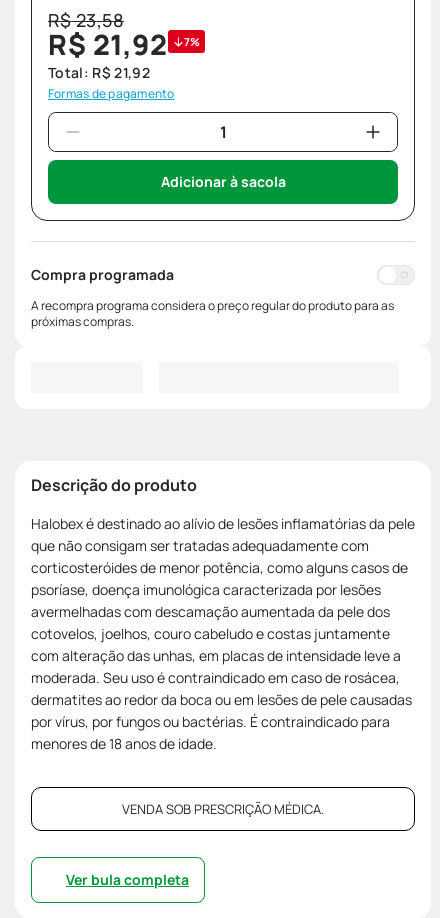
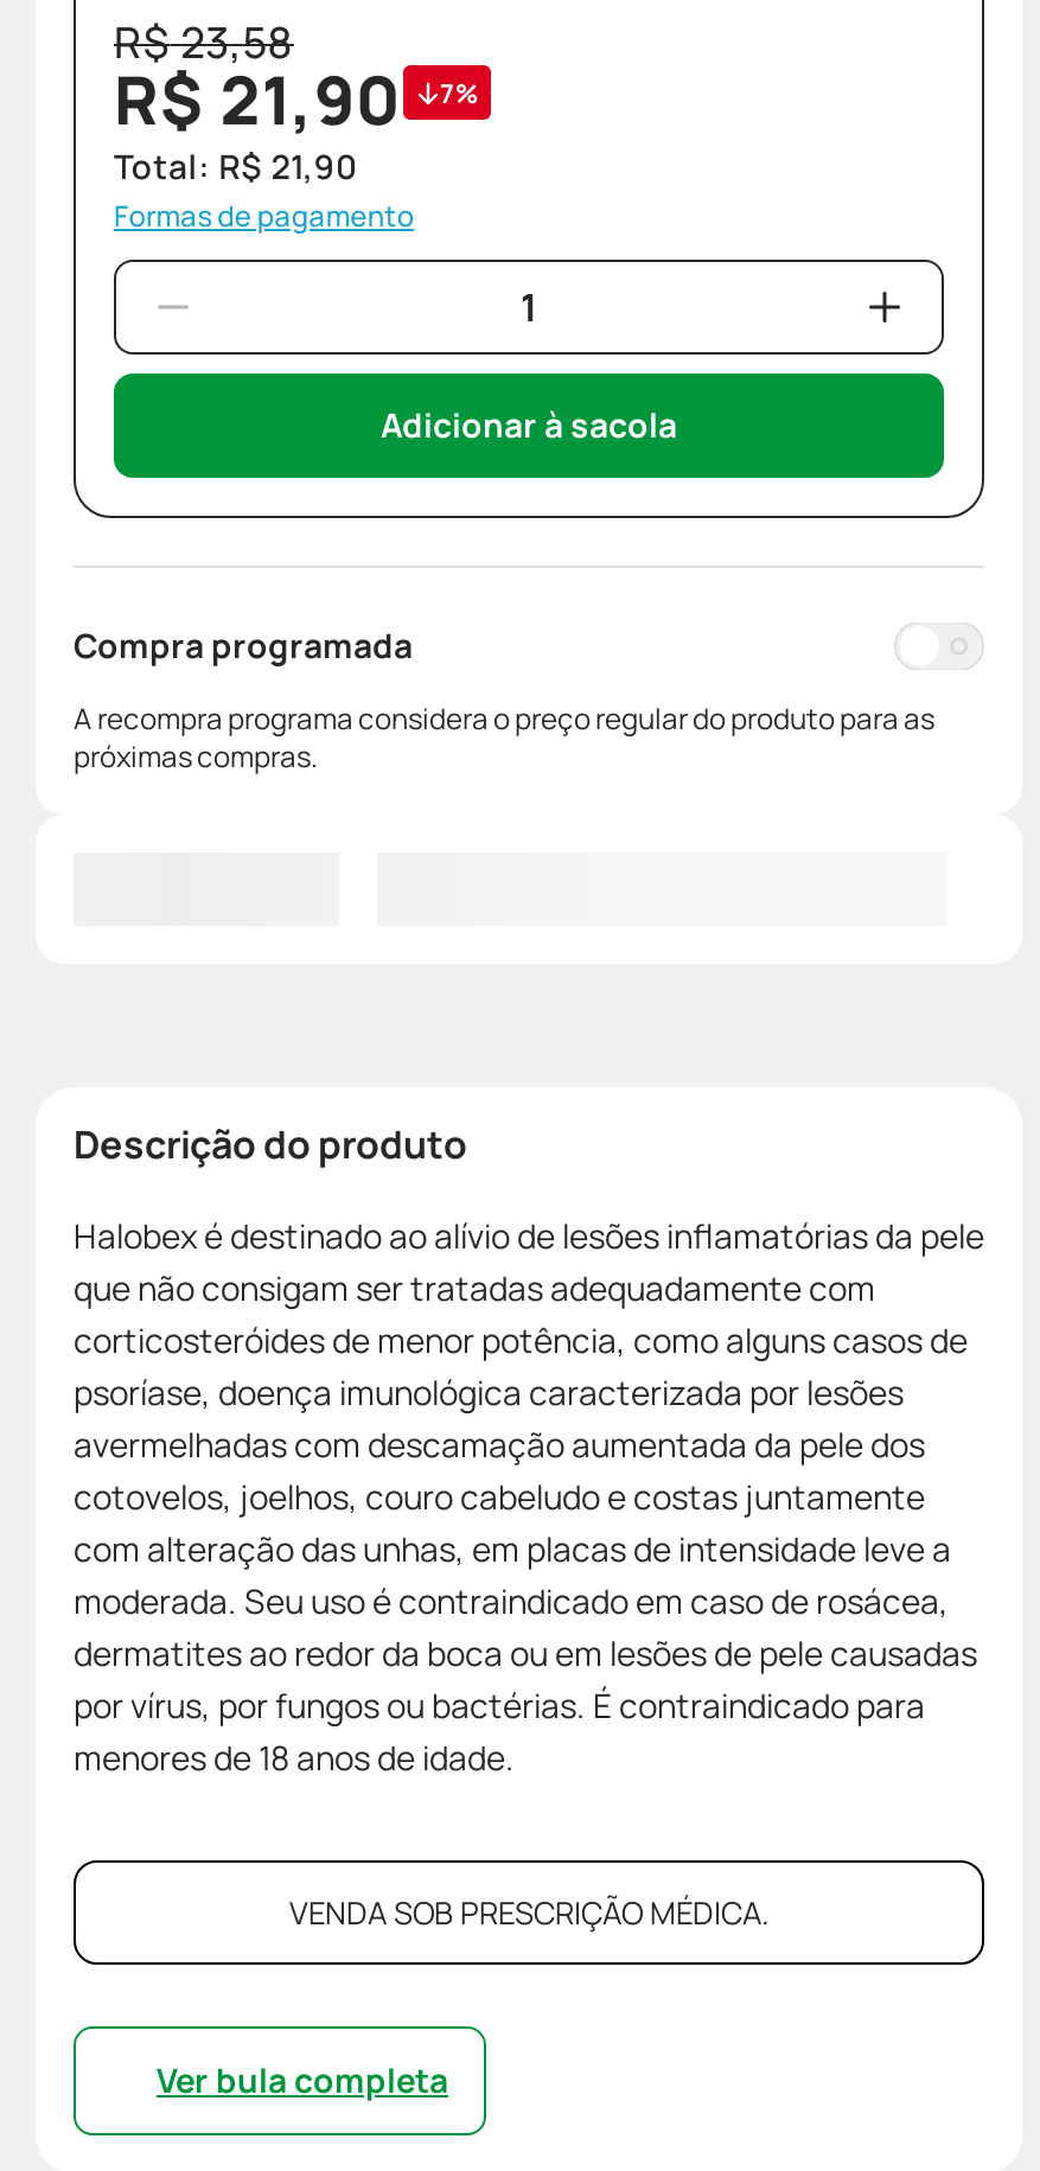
- R$ 21,92 7%
+ R$ 21,90 7%

- Total: R$ 21,92
+ Total: R$ 21,90
